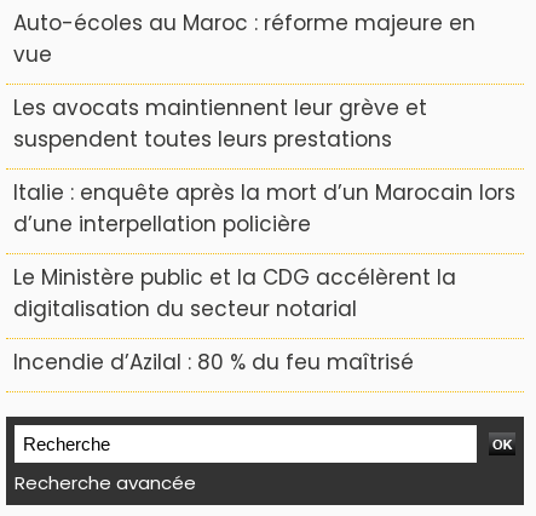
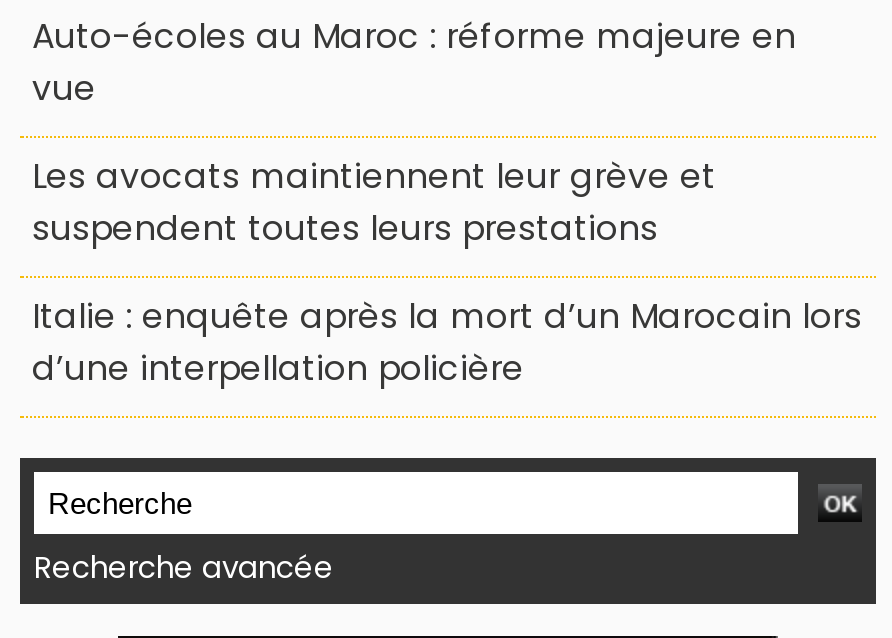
- Le Ministère public et la CDG accélèrent la
- digitalisation du secteur notarial
- Incendie d’Azilal : 80 % du feu maîtrisé
